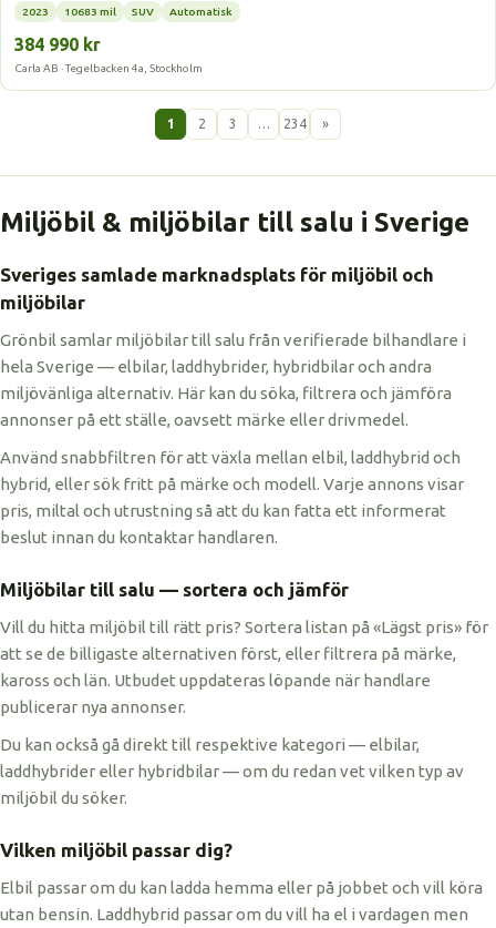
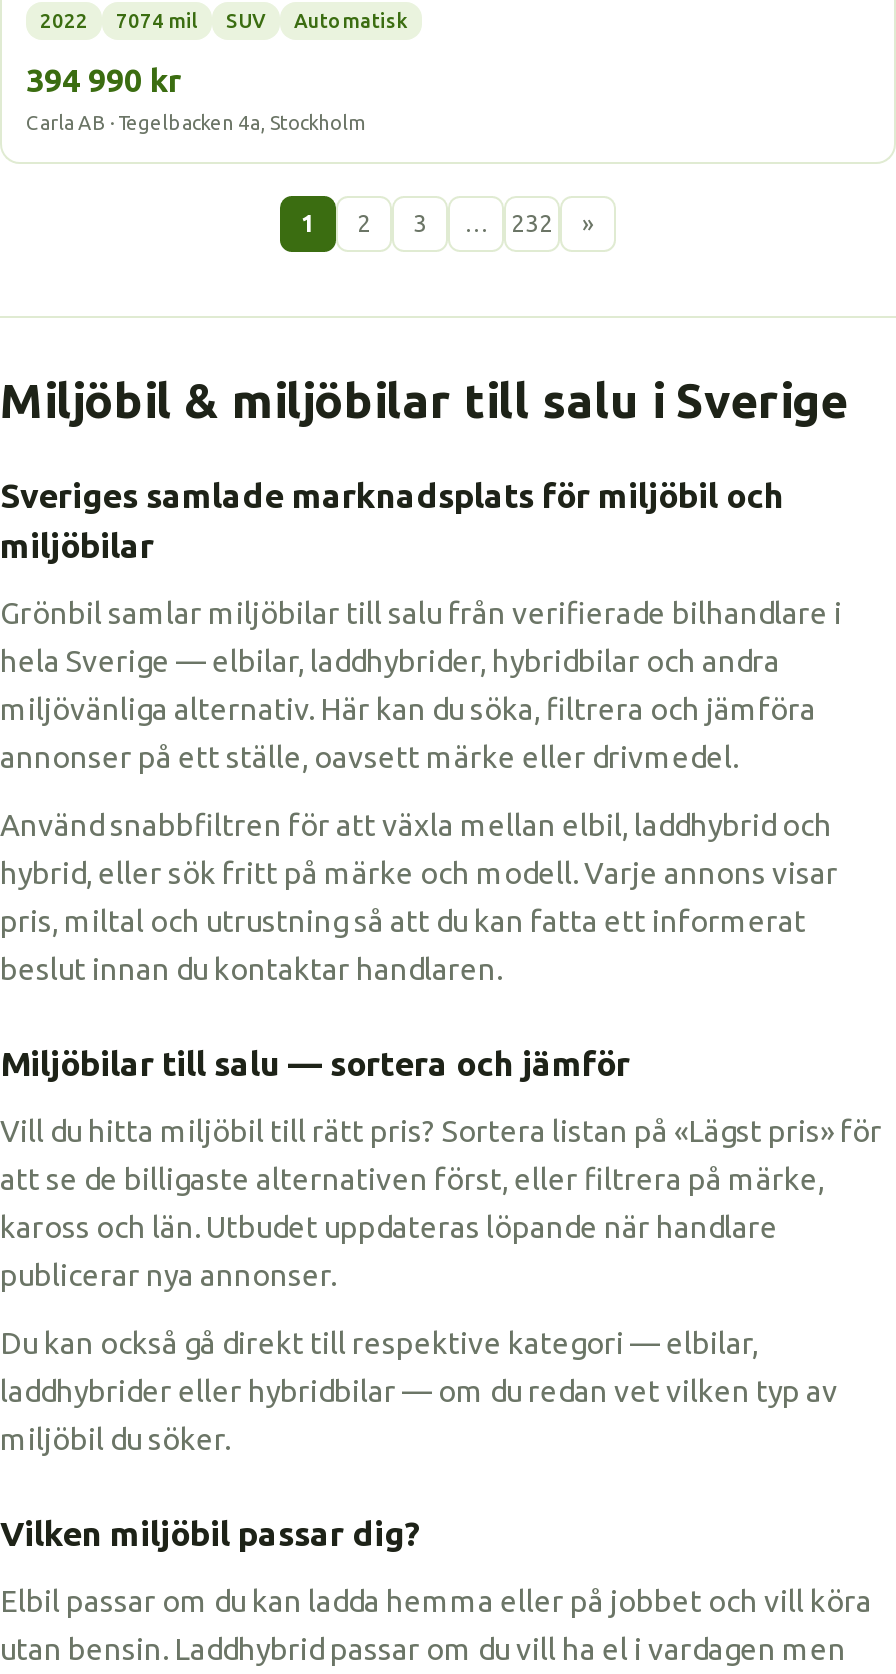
- 2023
- 10683 mil
+ 2022
+ 7074 mil

- 384 990 kr
+ 394 990 kr

- 234
+ 232
